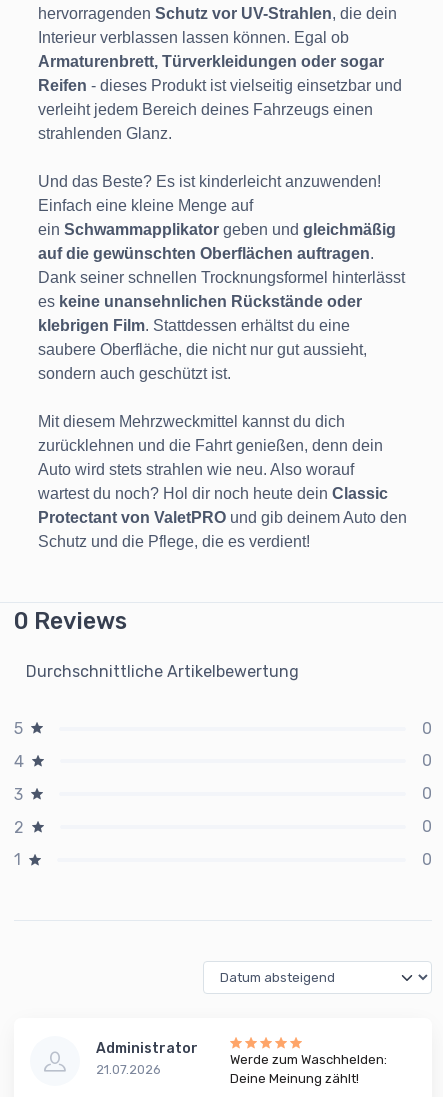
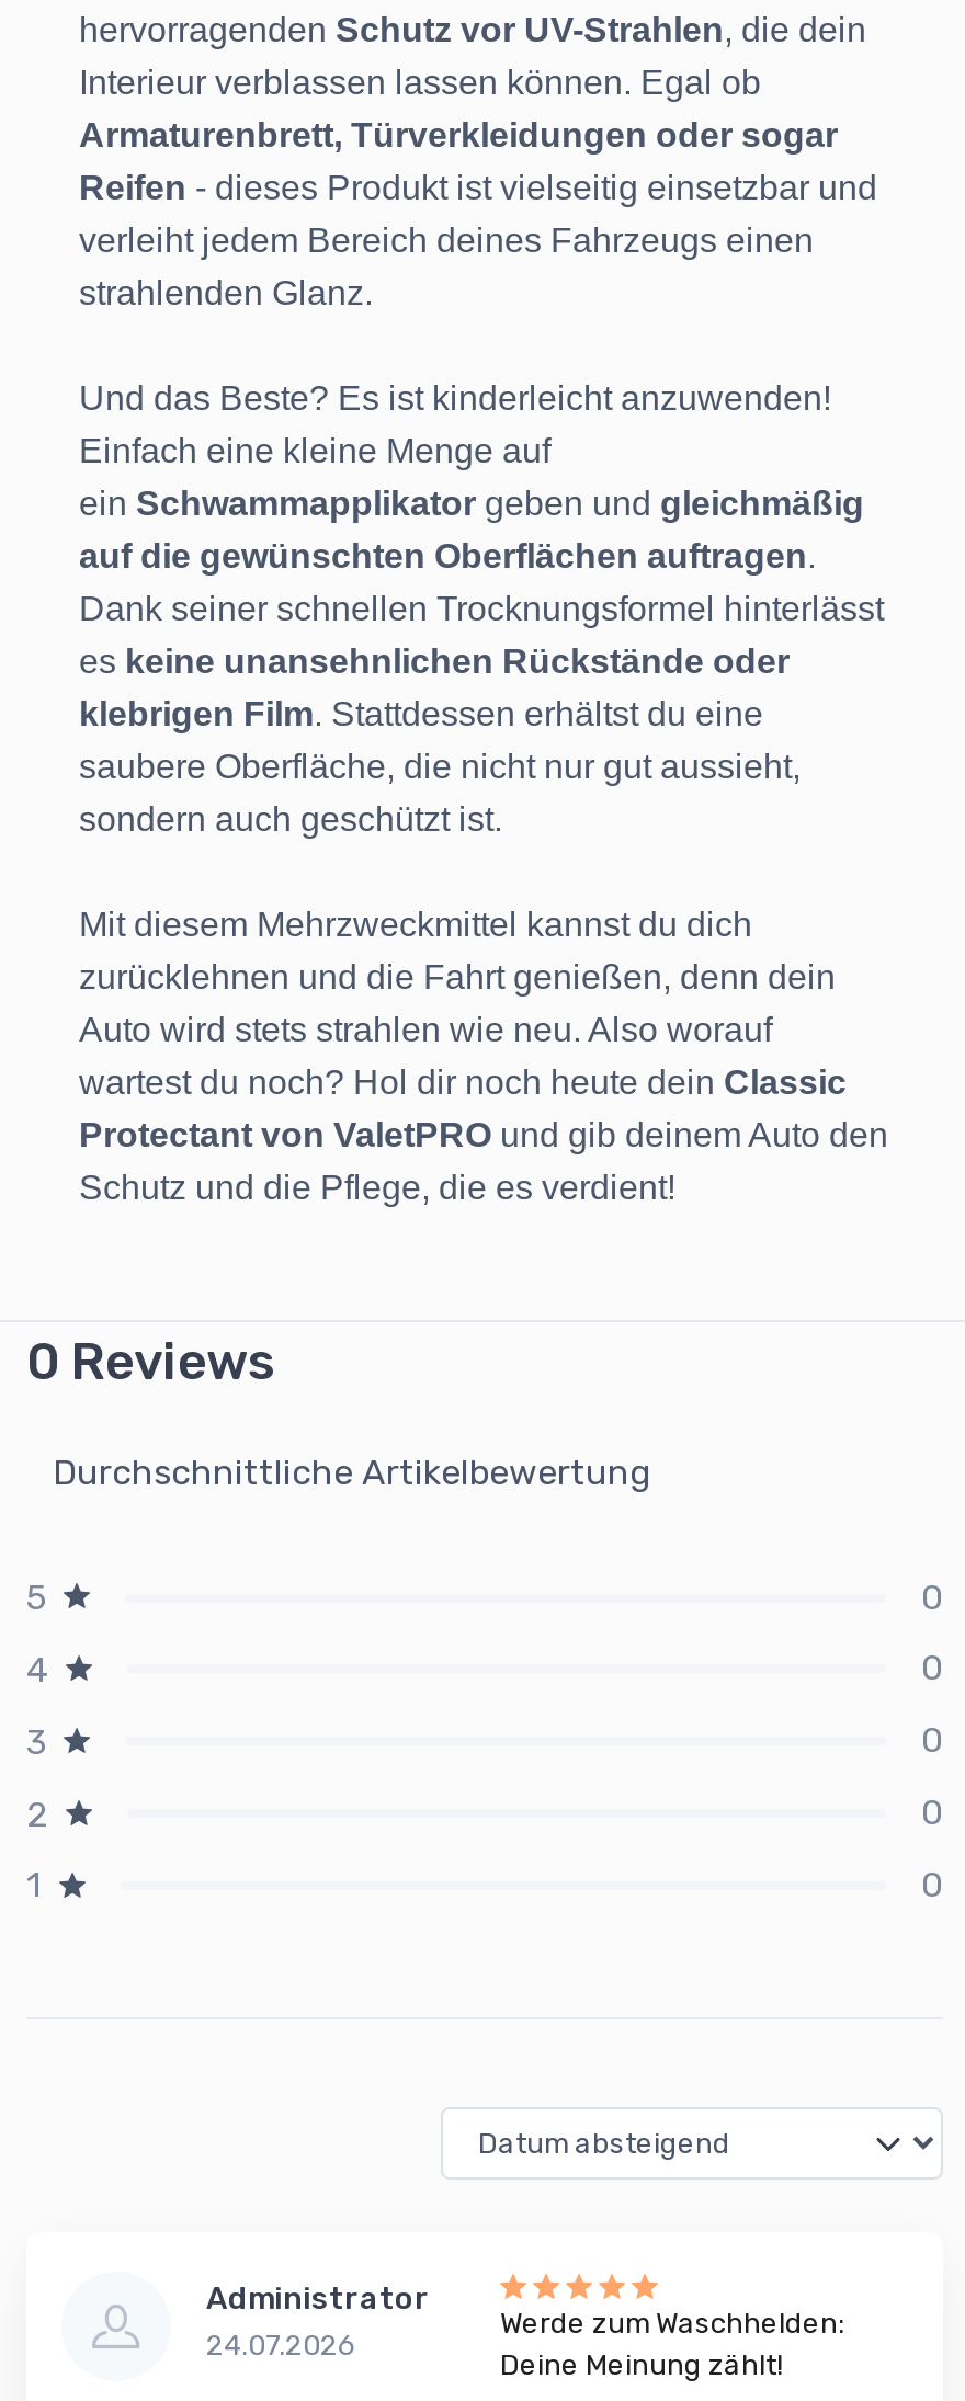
- 21.07.2026
+ 24.07.2026
